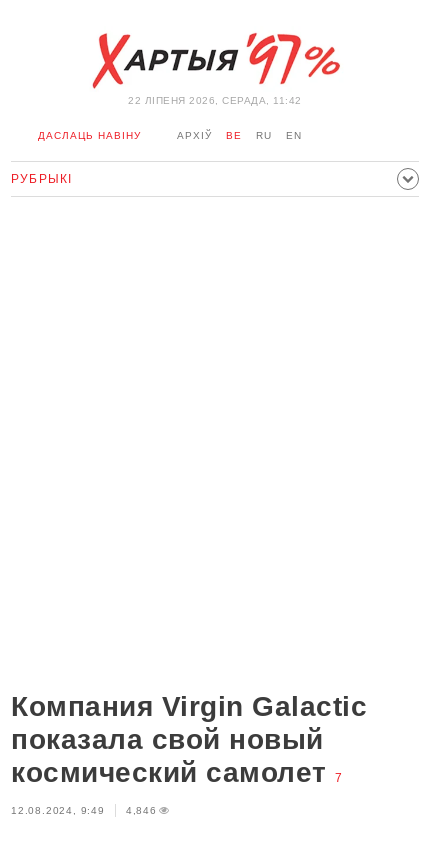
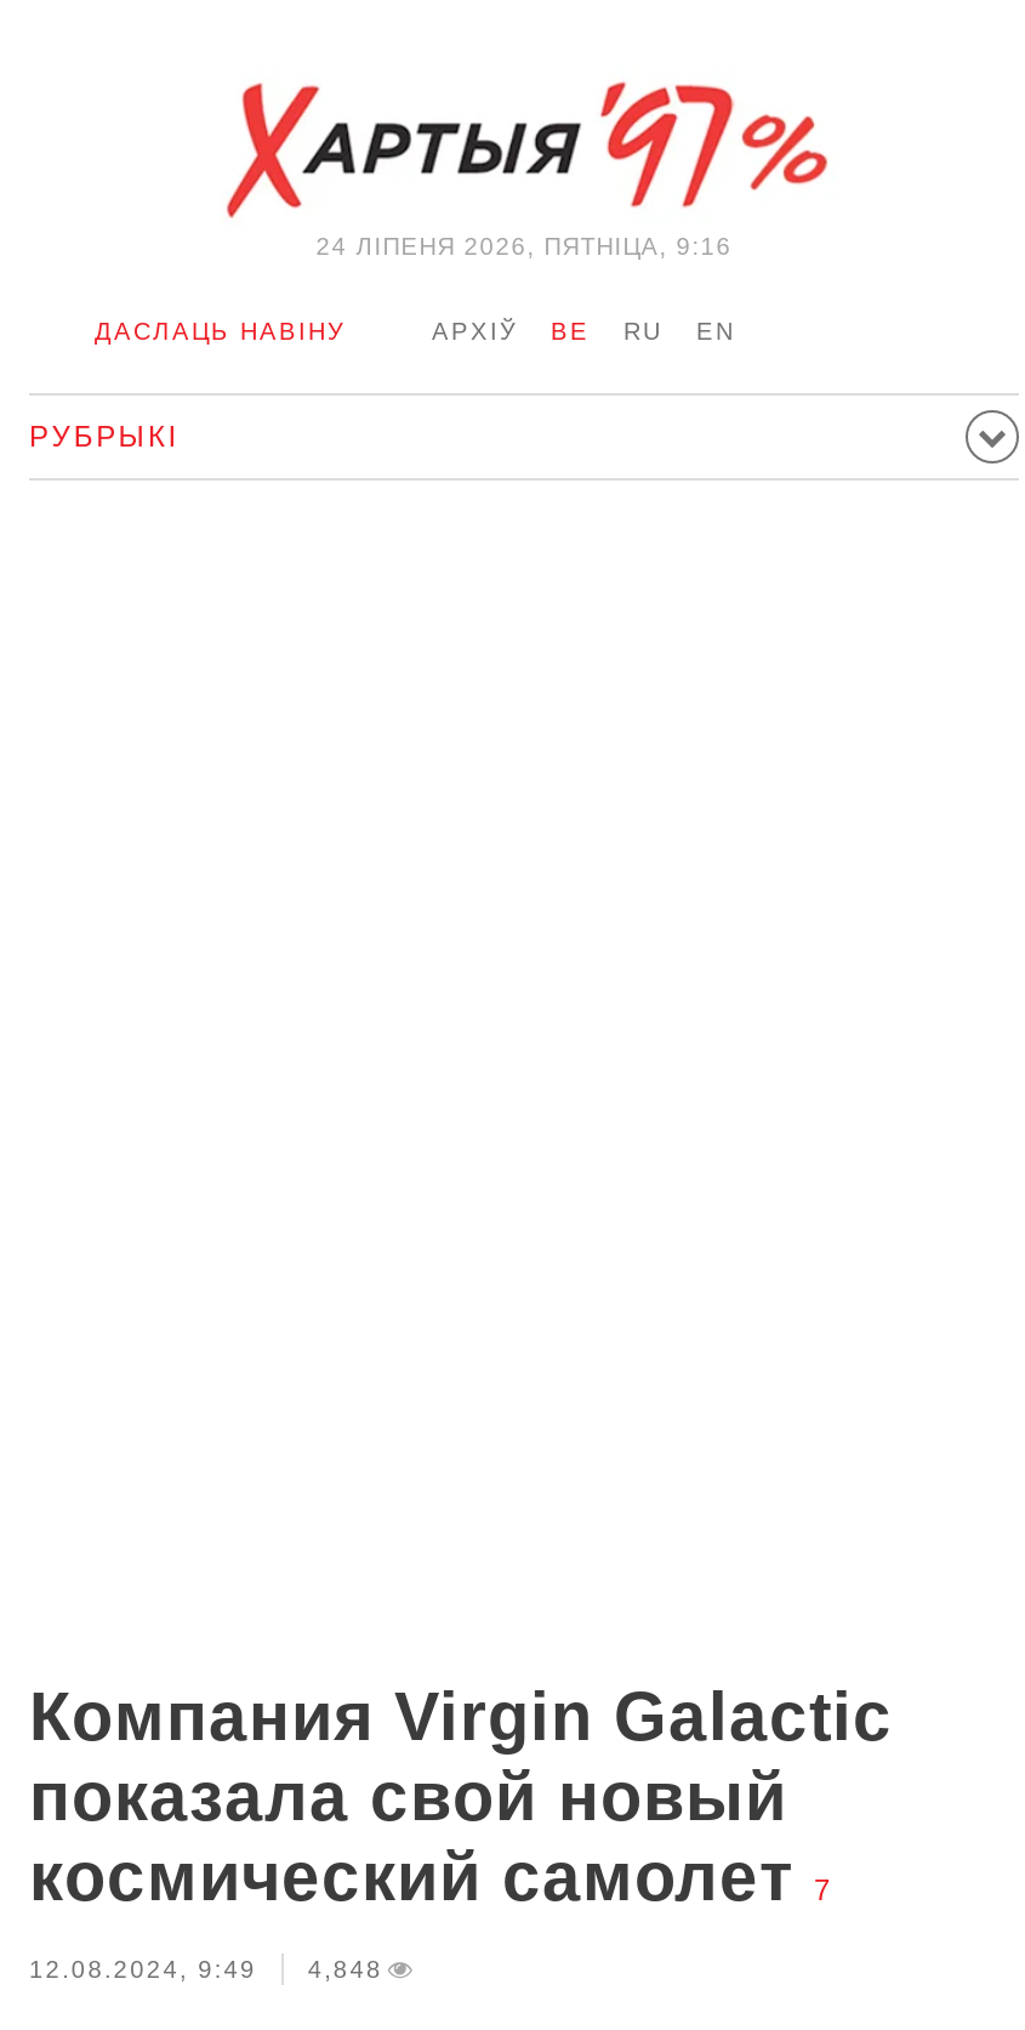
- 22 ЛIПЕНЯ 2026, СЕРАДА, 11:42
+ 24 ЛIПЕНЯ 2026, ПЯТНІЦА, 9:16

- 12.08.2024, 9:49 4,846
+ 12.08.2024, 9:49 4,848
